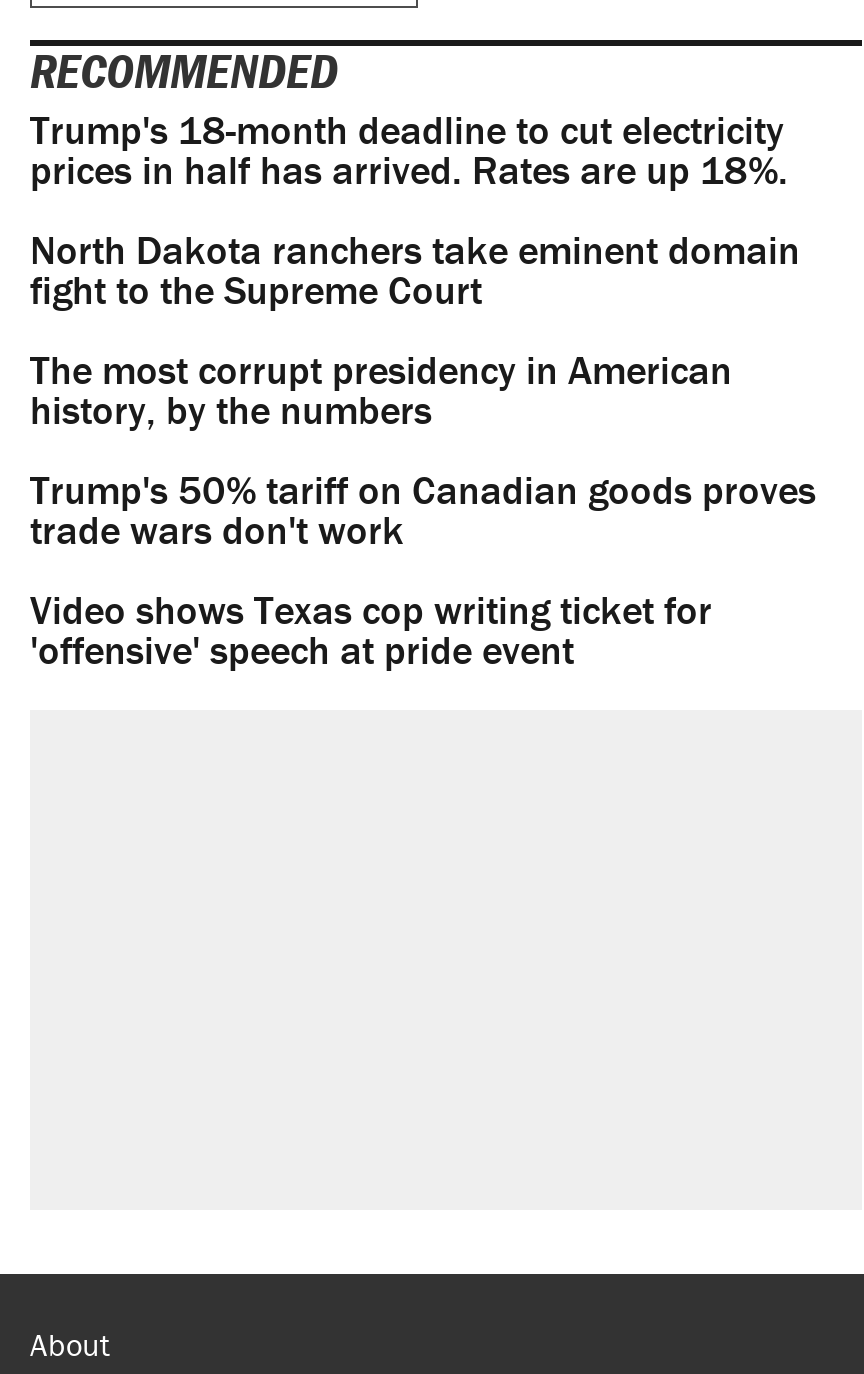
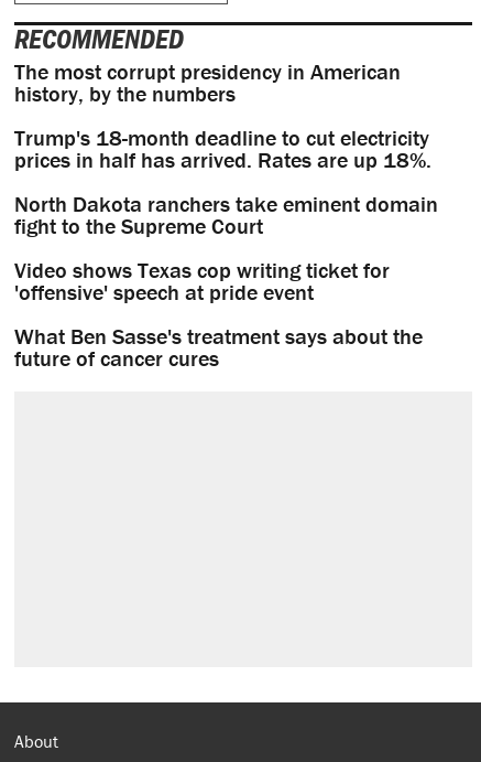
moved down: Trump's 18-month deadline to cut electricity | prices in half has arrived. Rates are up 18%. | North Dakota ranchers take eminent domain | fight to the Supreme Court

moved up: The most corrupt presidency in American | history, by the numbers

- Trump's 50% tariff on Canadian goods proves
- trade wars don't work

moved up: Video shows Texas cop writing ticket for | 'offensive' speech at pride event

+ What Ben Sasse's treatment says about the
+ future of cancer cures
